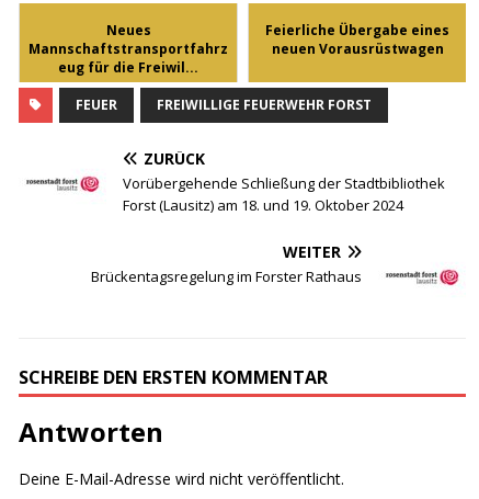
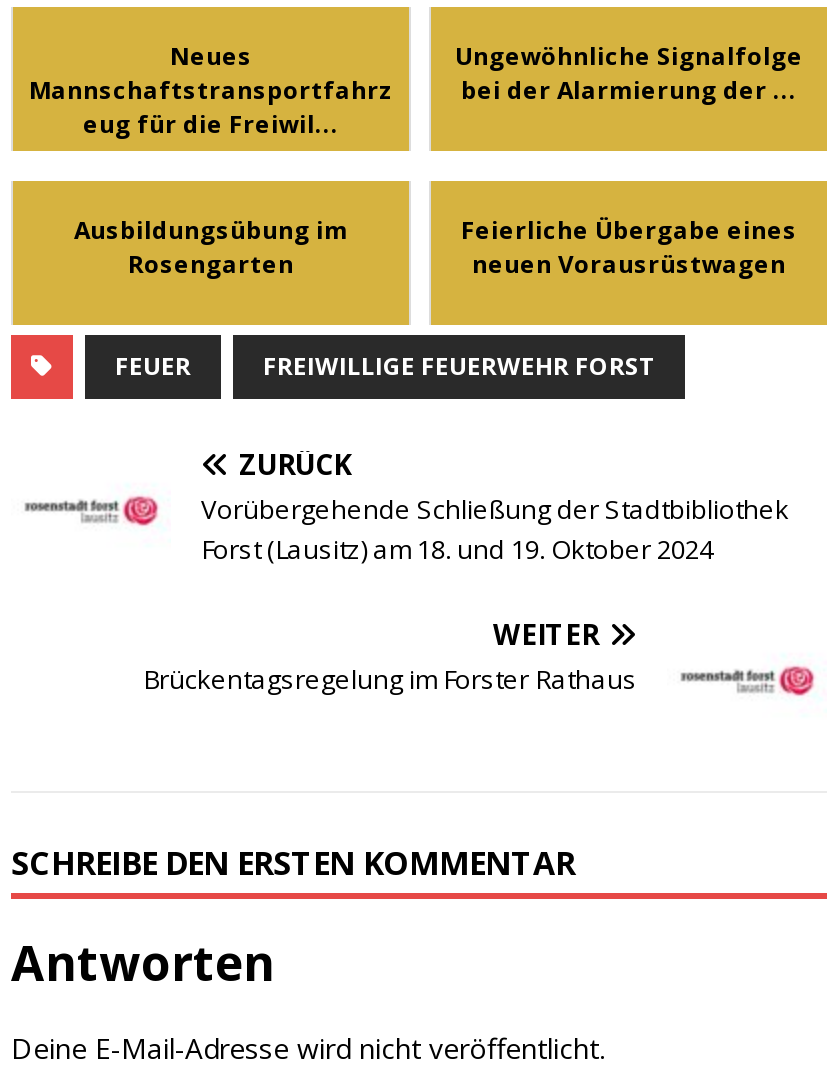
+ Ausbildungsübung im
+ Rosengarten

+ Ungewöhnliche Signalfolge
+ bei der Alarmierung der ...
